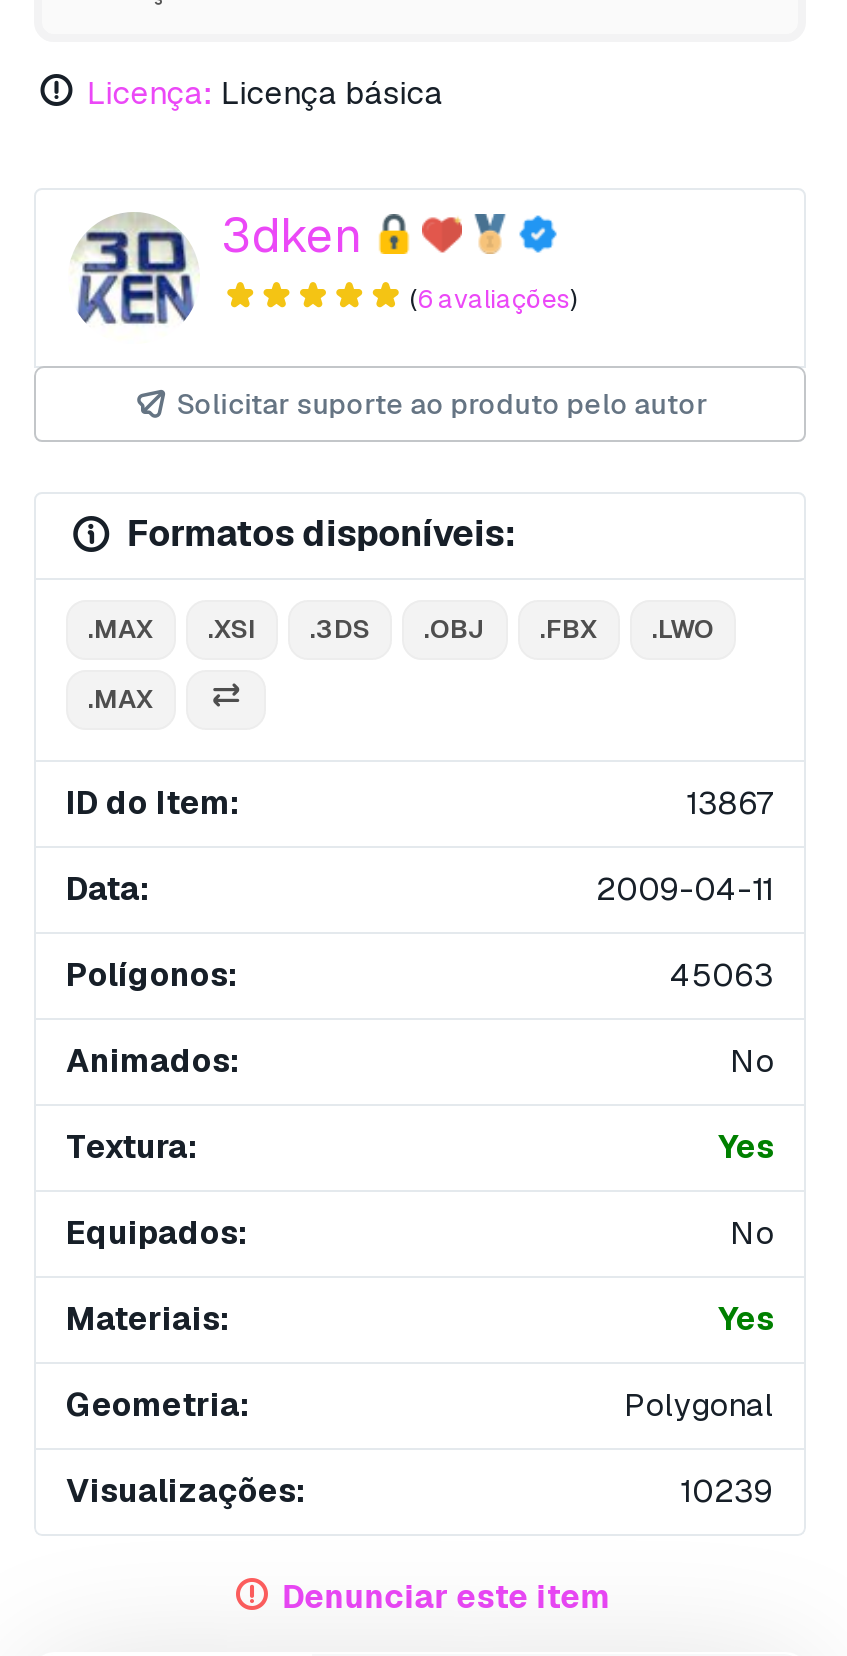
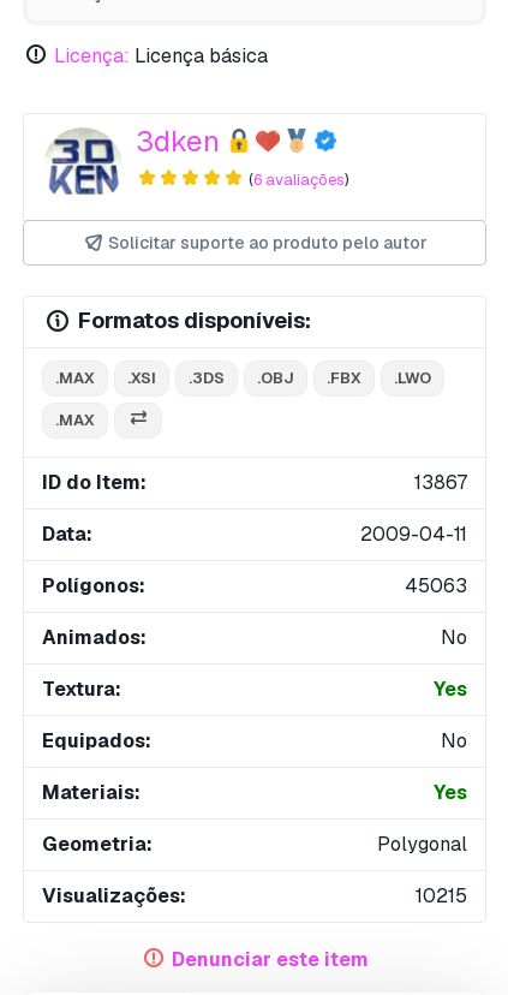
- 10239
+ 10215
